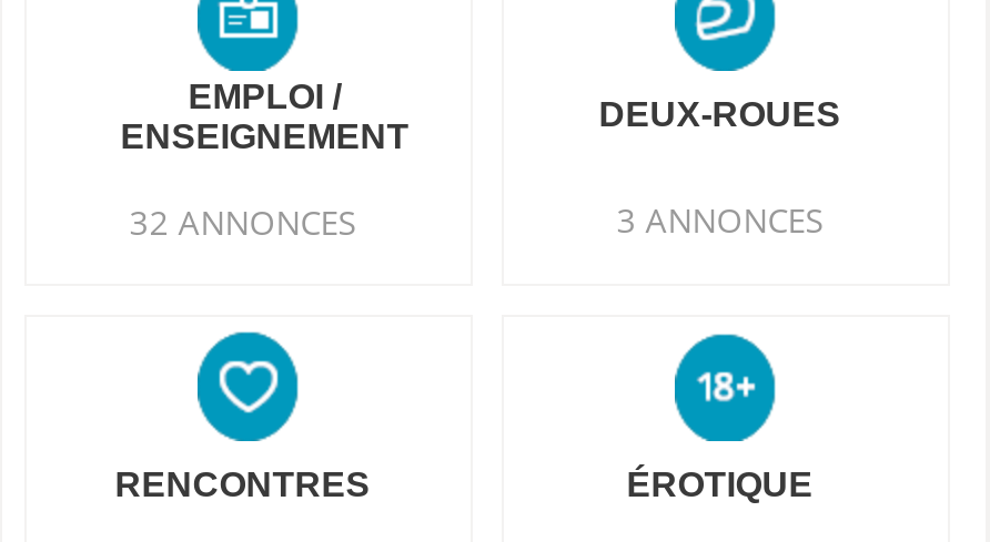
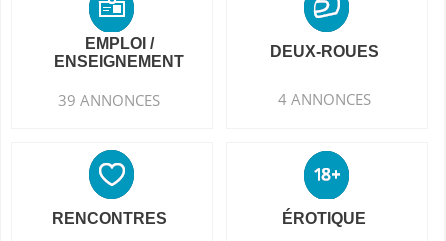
- 32 ANNONCES
+ 39 ANNONCES

- 3 ANNONCES
+ 4 ANNONCES
